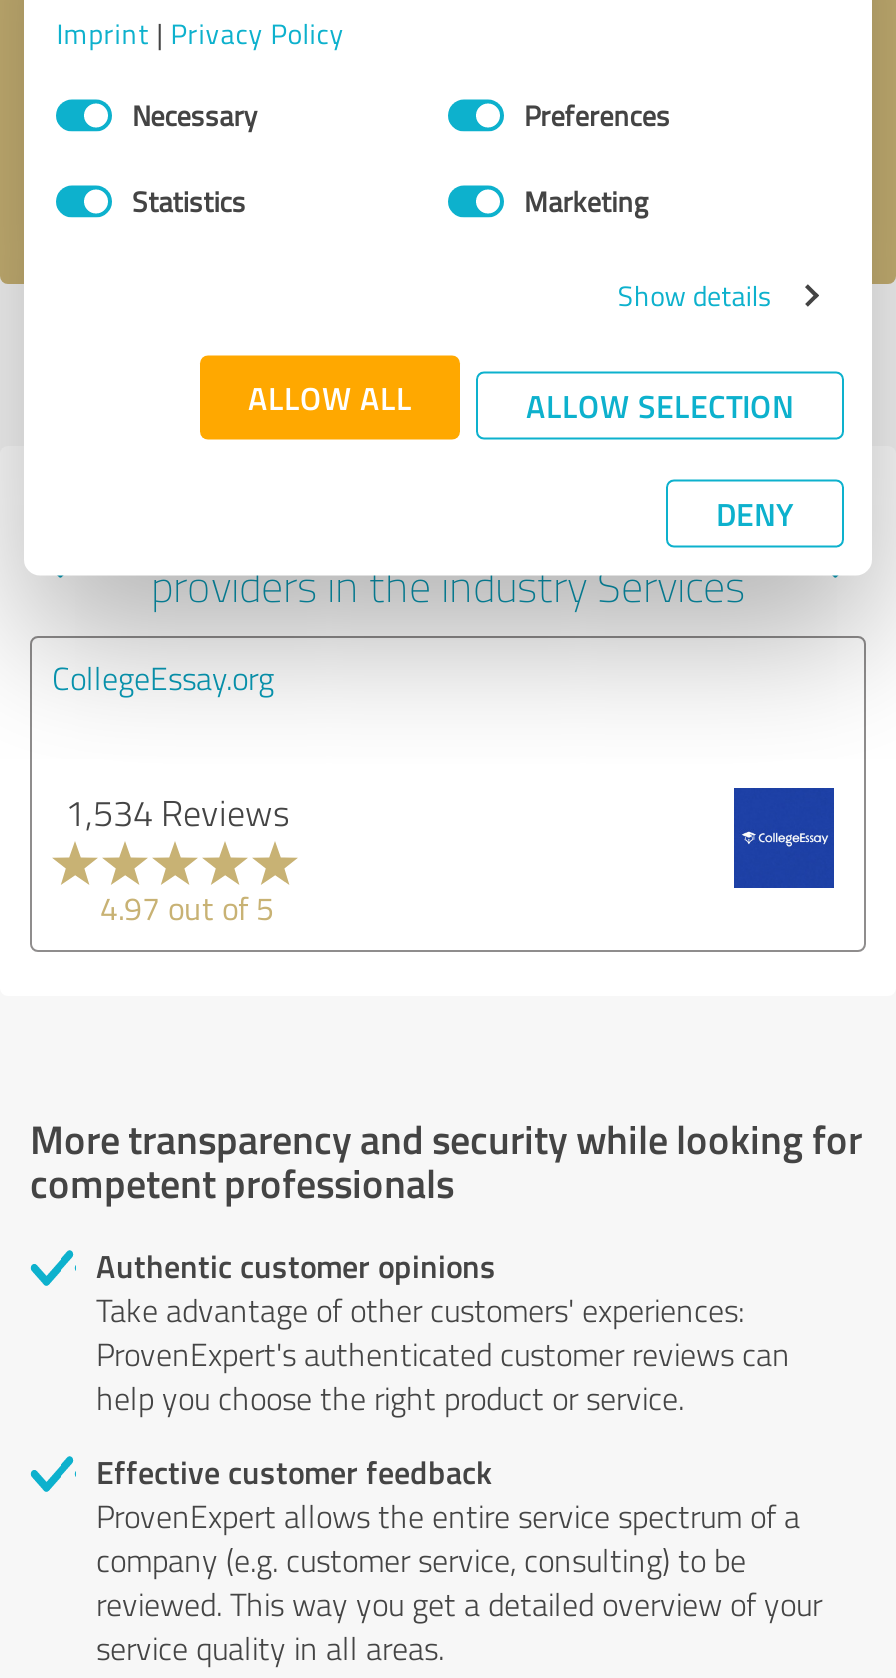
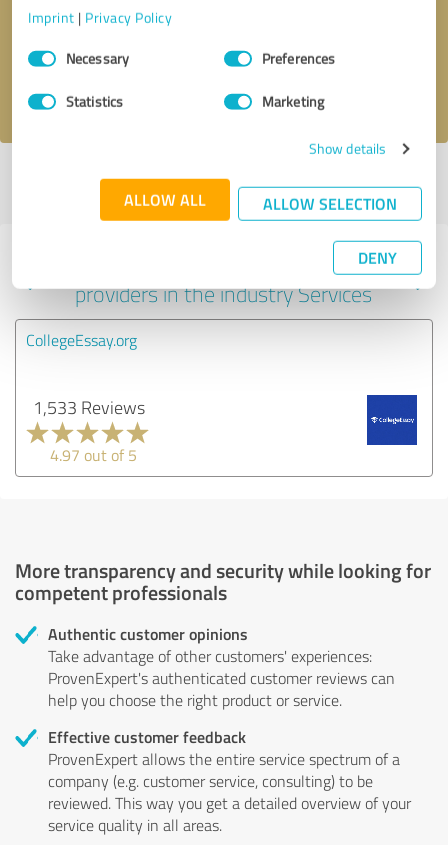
- 1,534 Reviews
+ 1,533 Reviews
